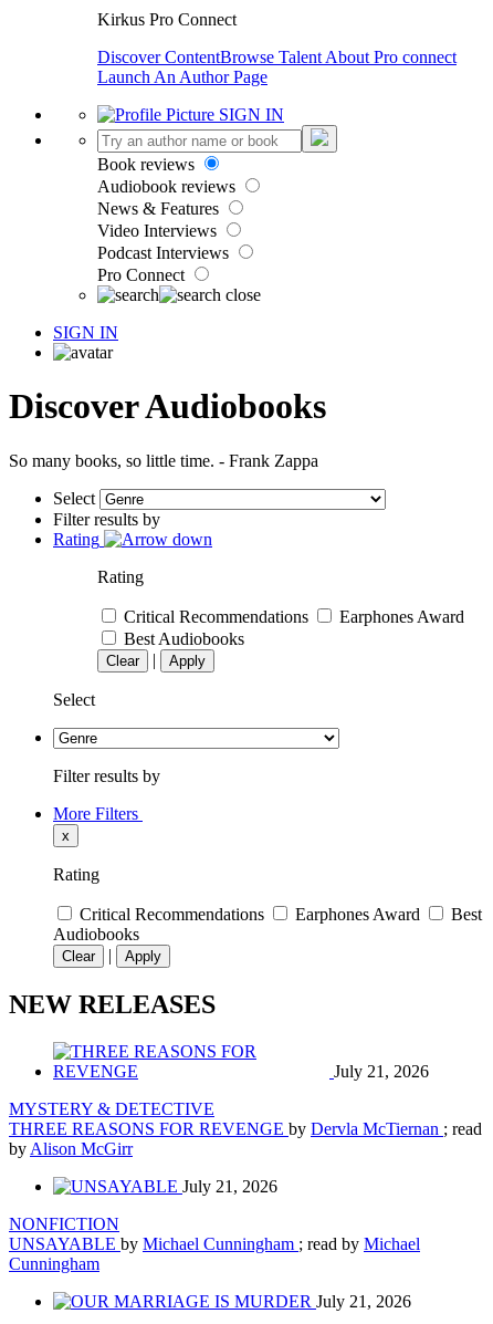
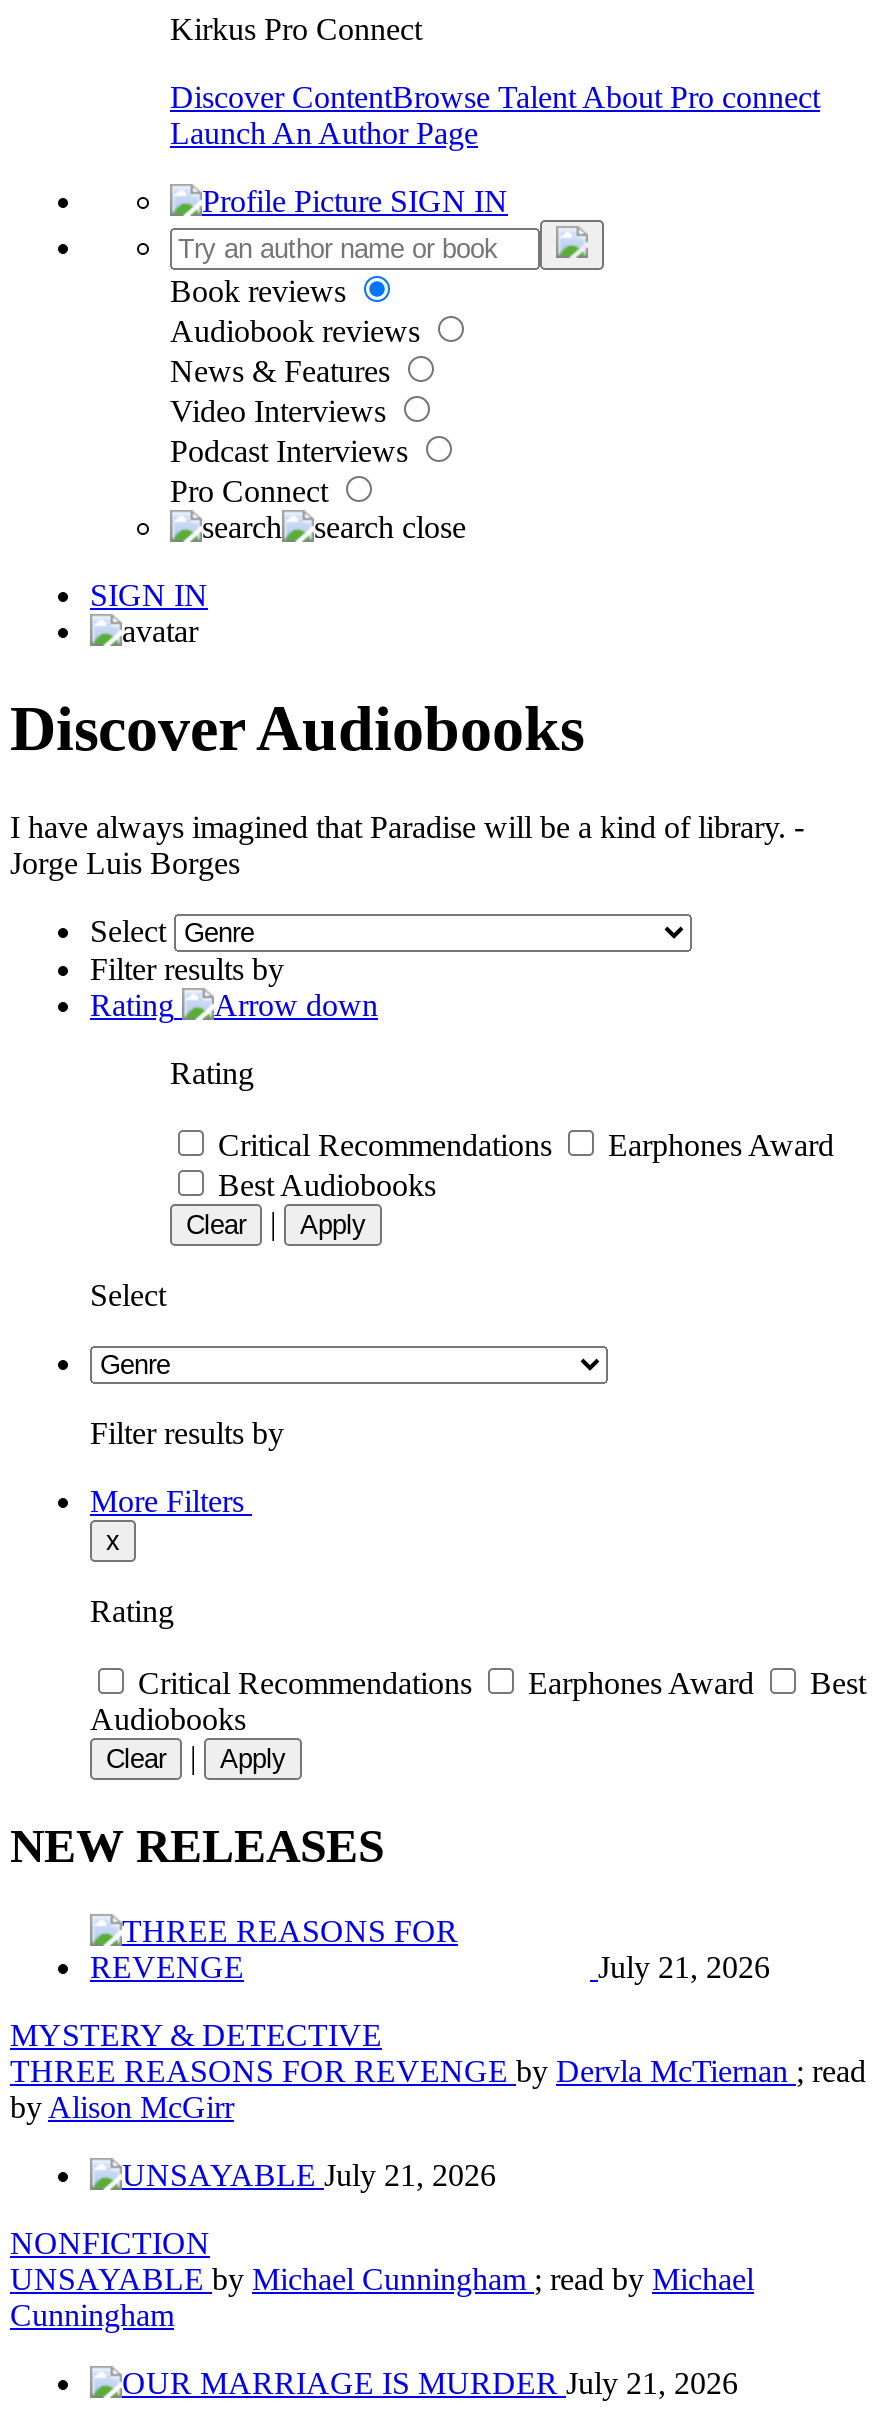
- So many books, so little time. - Frank Zappa
+ I have always imagined that Paradise will be a kind of library. -
+ Jorge Luis Borges
